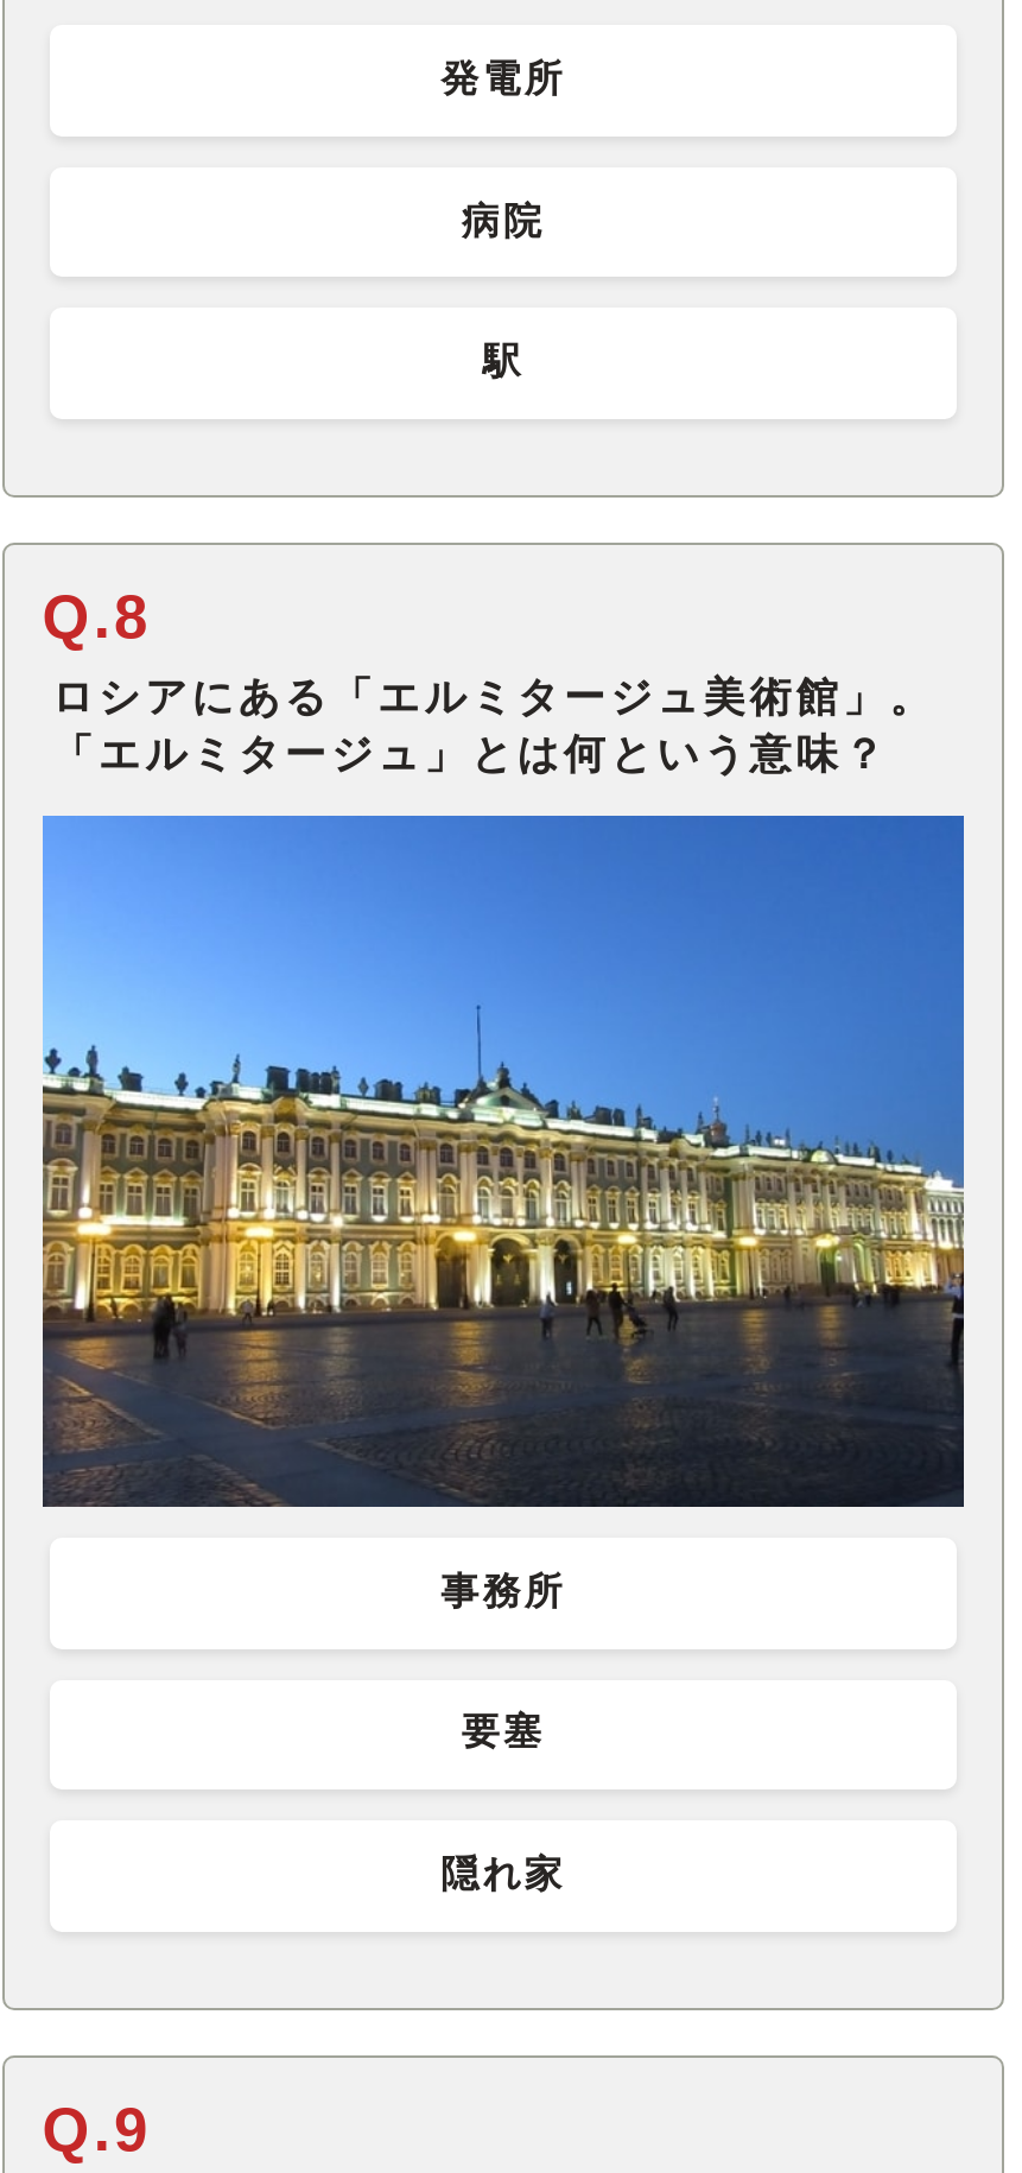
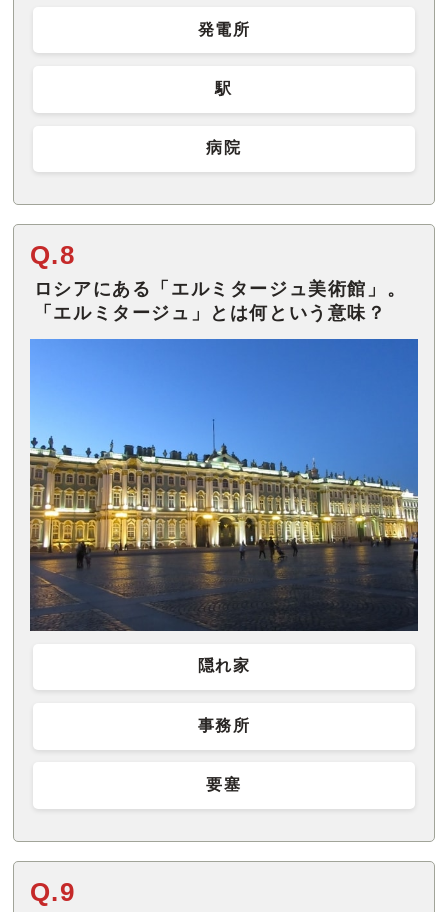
moved down: 病院

moved up: 駅

moved down: 事務所 | 要塞

moved up: 隠れ家
